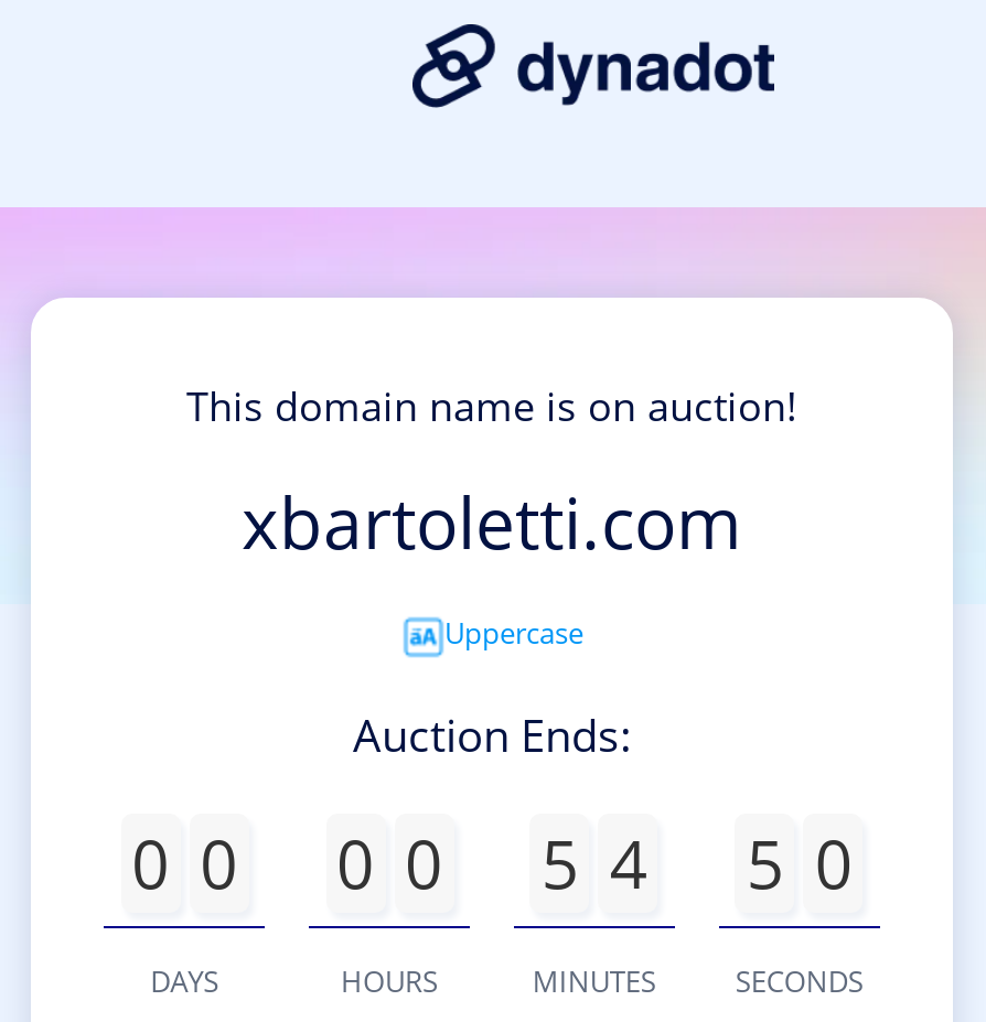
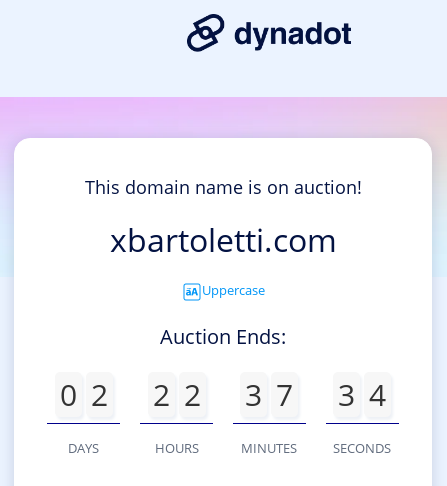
- 0 0
+ 0 2

- 0 0
+ 2 2

- 5 4
+ 3 7

- 5 0
+ 3 4
